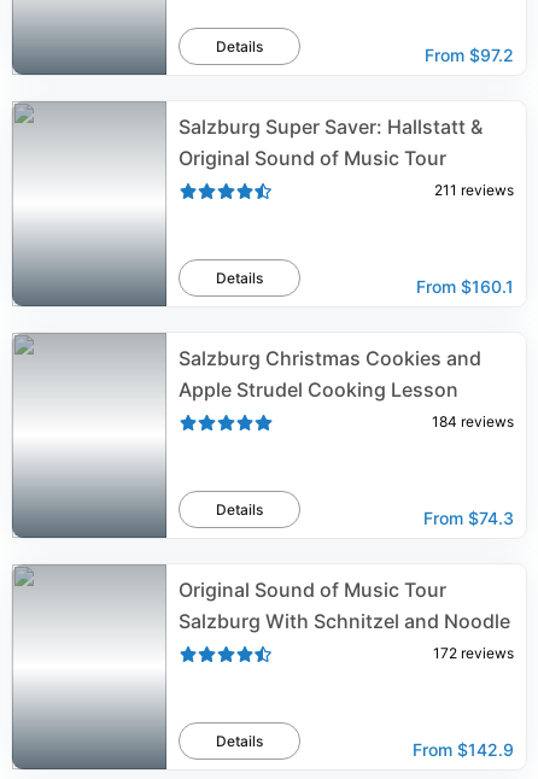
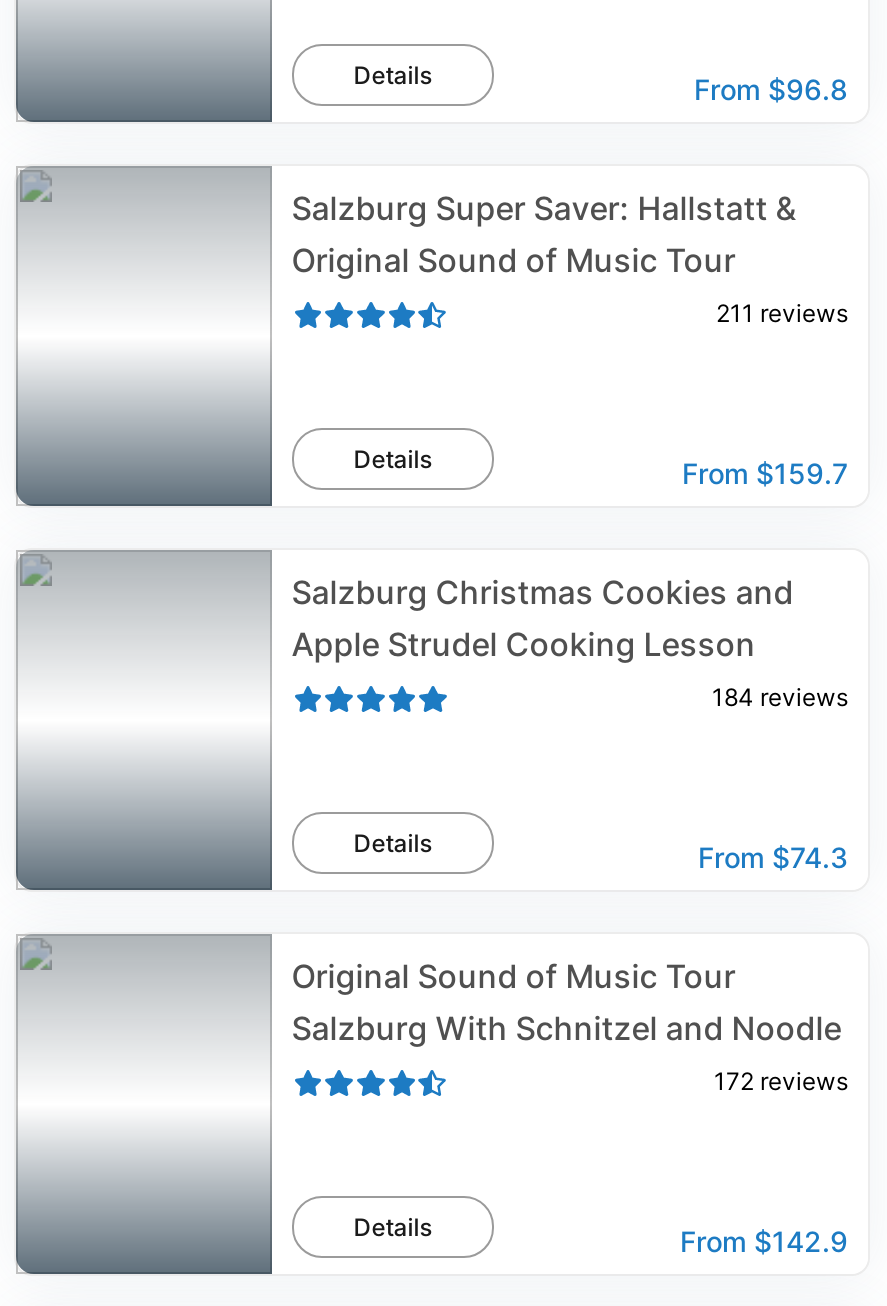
- From $97.2
+ From $96.8

- From $160.1
+ From $159.7
